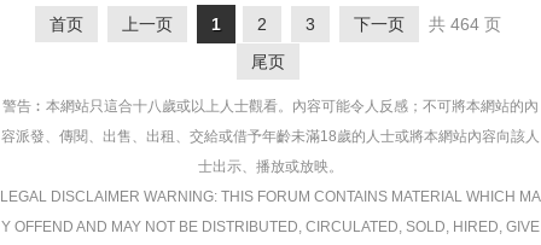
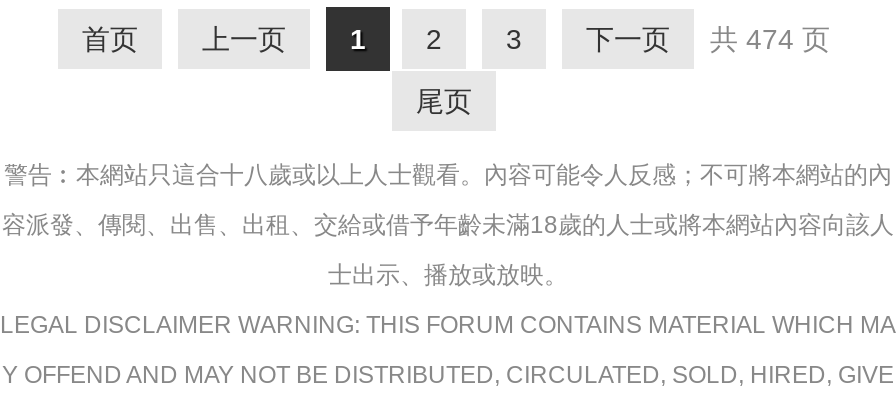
- 首页 上一页 1 2 3 下一页 共 464 页
+ 首页 上一页 1 2 3 下一页 共 474 页
